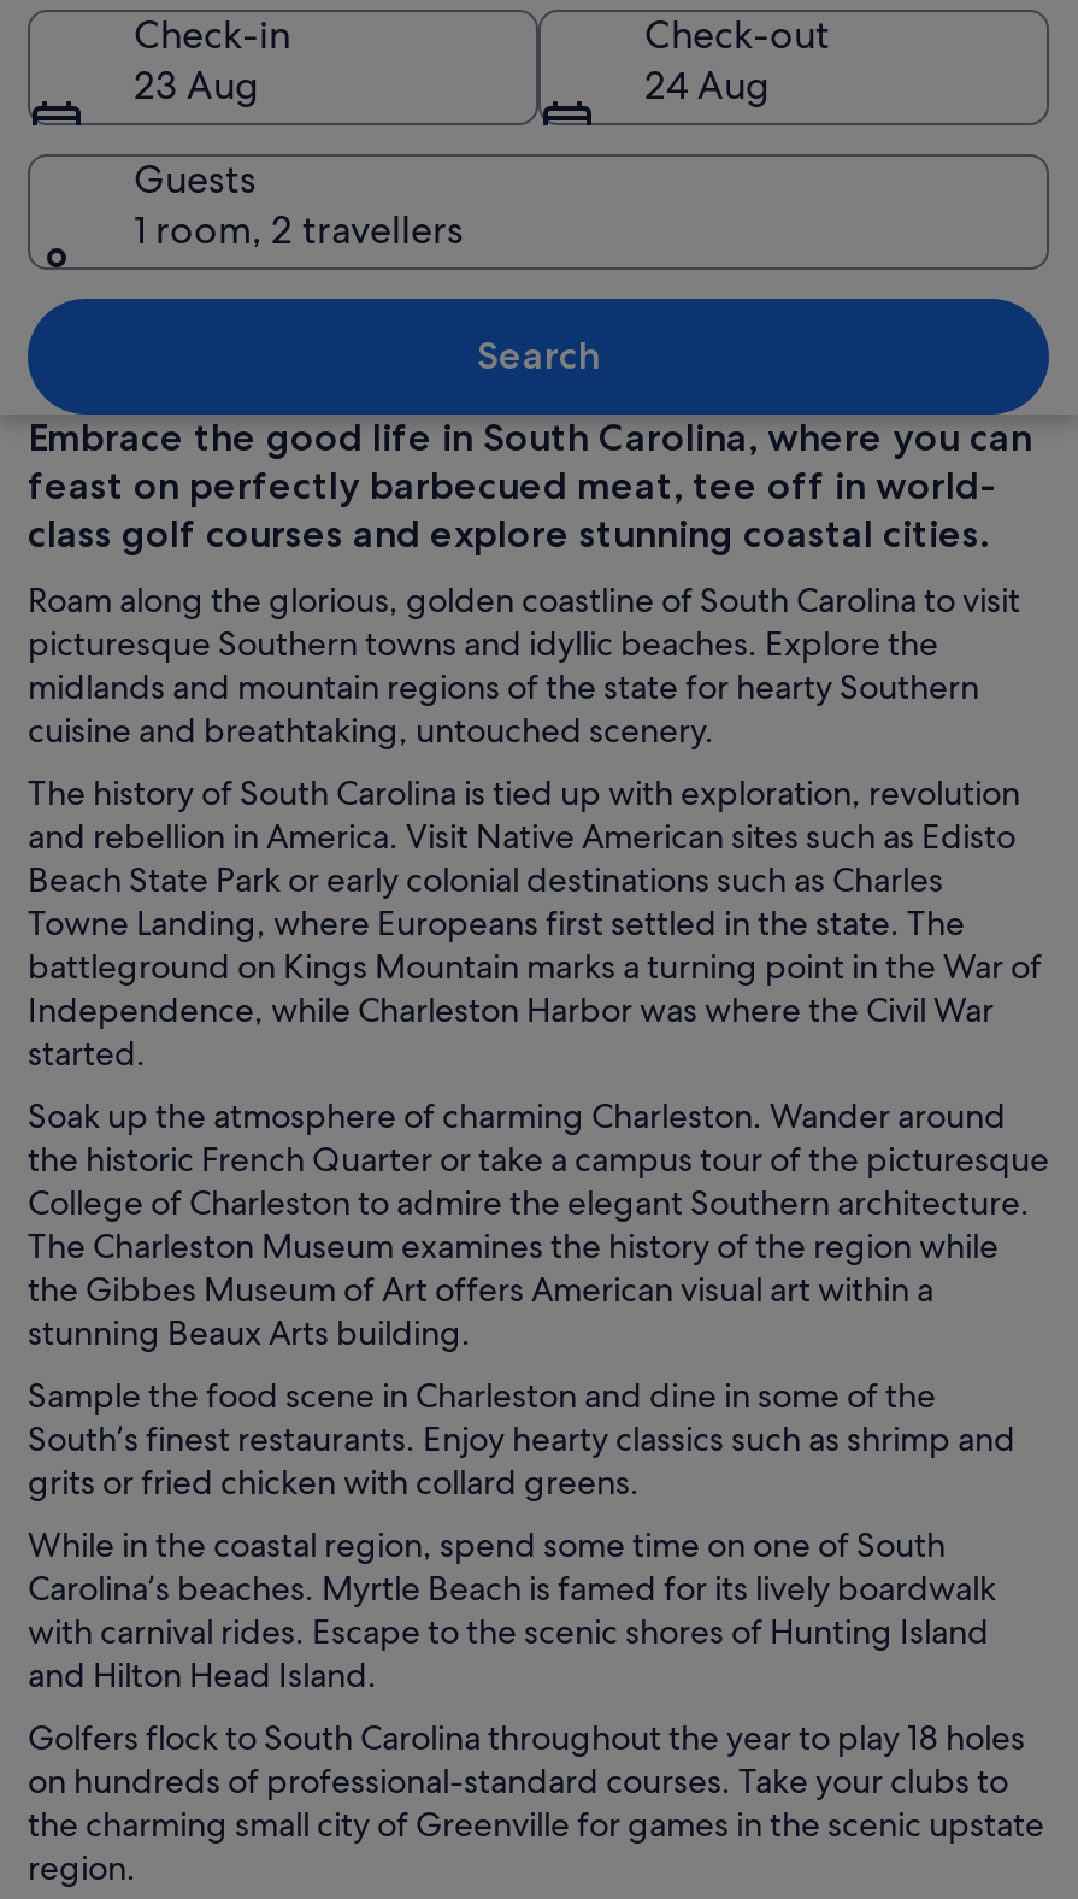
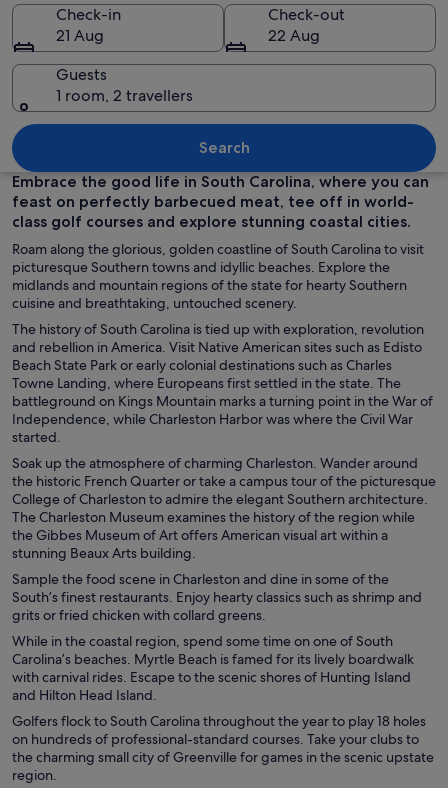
- 23 Aug
+ 21 Aug

- 24 Aug
+ 22 Aug
